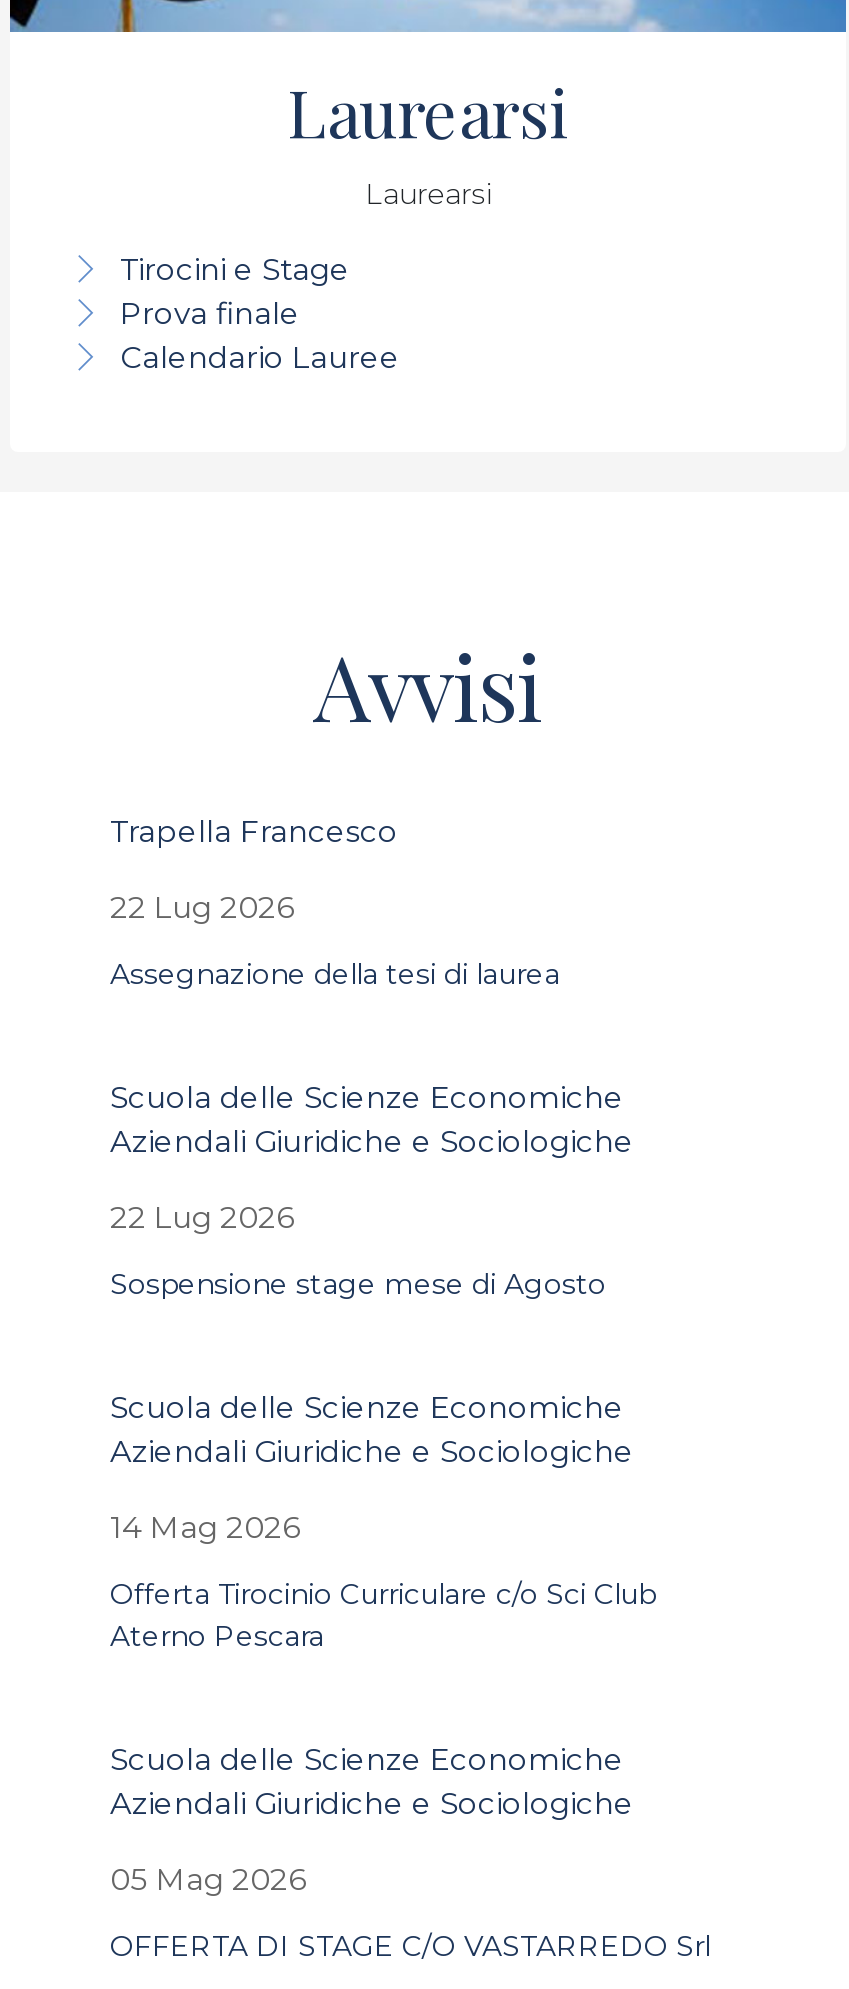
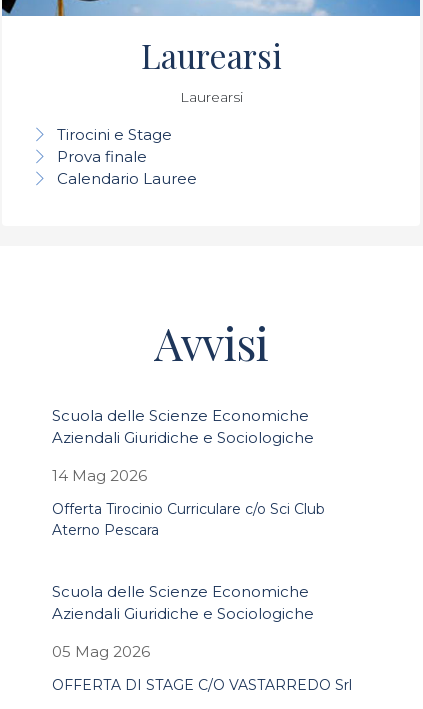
- Trapella Francesco
- 22 Lug 2026
- Assegnazione della tesi di laurea
- Scuola delle Scienze Economiche
- Aziendali Giuridiche e Sociologiche
- 22 Lug 2026
- Sospensione stage mese di Agosto
